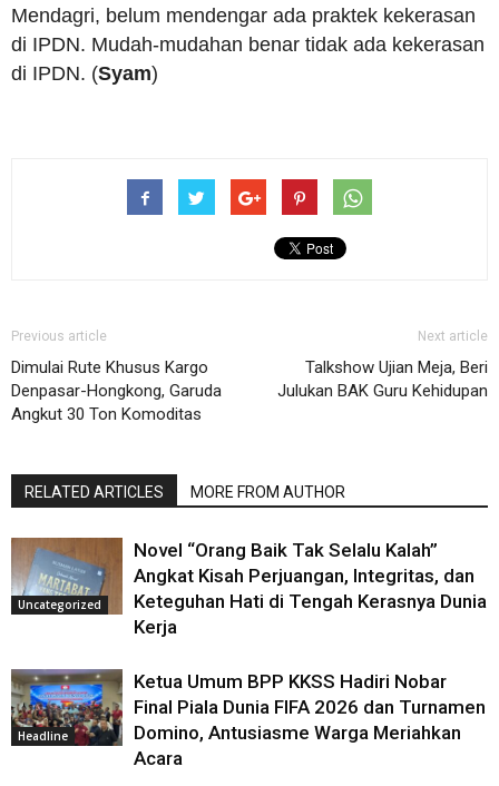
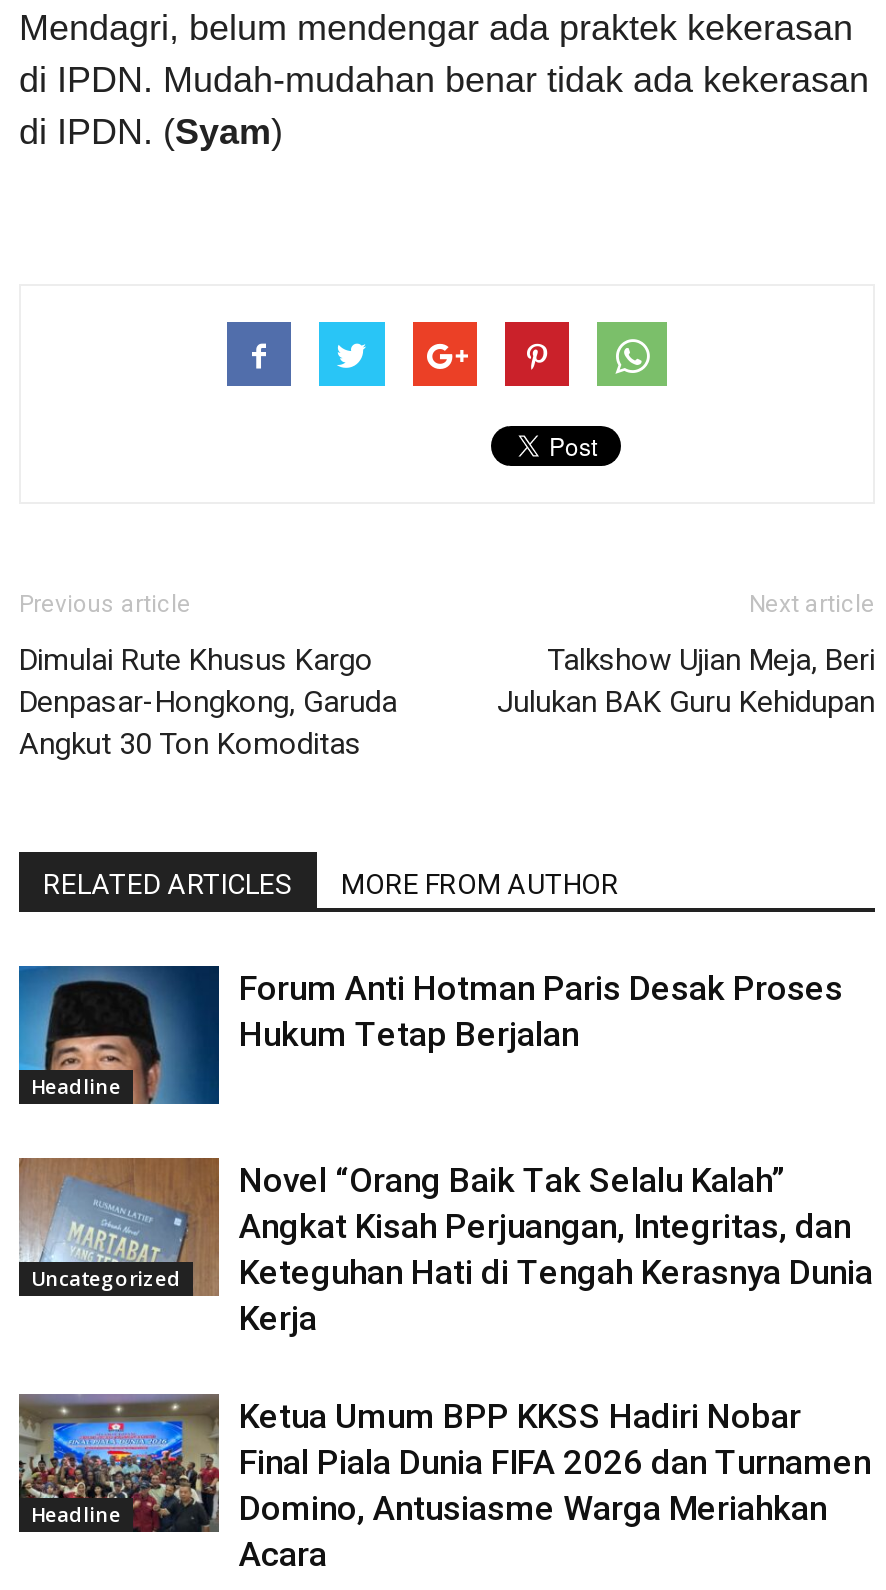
+ [image]
+ Headline

+ Forum Anti Hotman Paris Desak Proses
+ Hukum Tetap Berjalan
